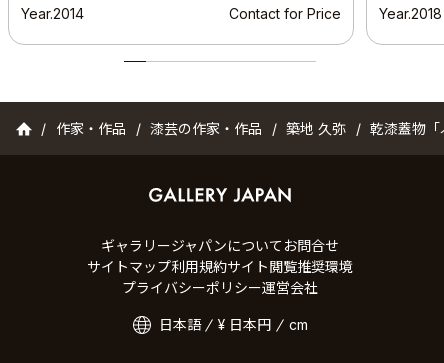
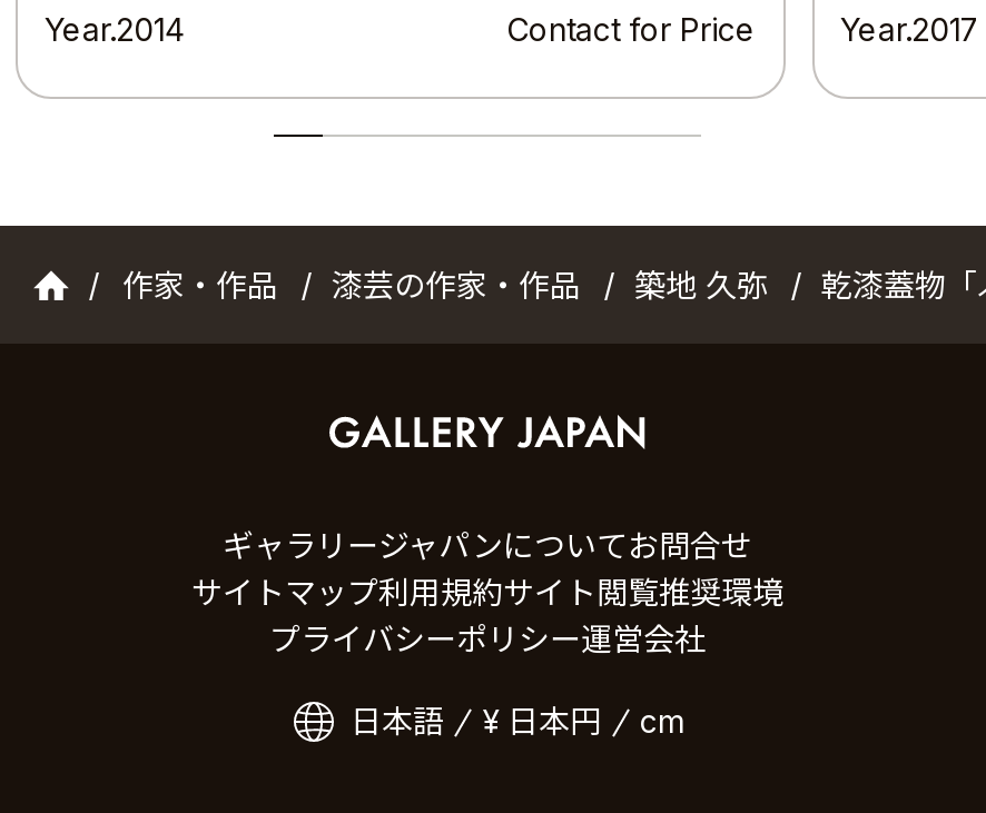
- Year.2018
+ Year.2017
